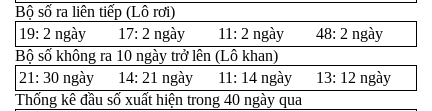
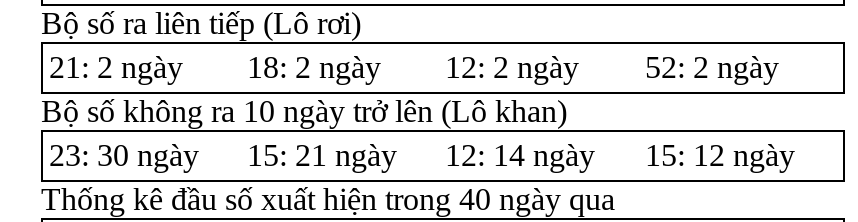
- 19: 2 ngày
+ 21: 2 ngày

- 17: 2 ngày
+ 18: 2 ngày

- 11: 2 ngày
+ 12: 2 ngày

- 48: 2 ngày
+ 52: 2 ngày

- 21: 30 ngày
+ 23: 30 ngày

- 14: 21 ngày
+ 15: 21 ngày

- 11: 14 ngày
+ 12: 14 ngày

- 13: 12 ngày
+ 15: 12 ngày
